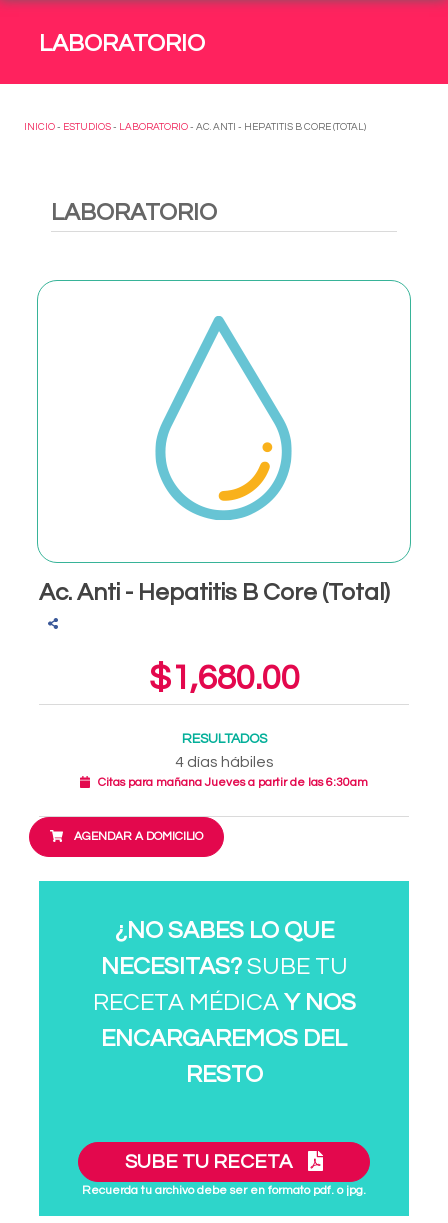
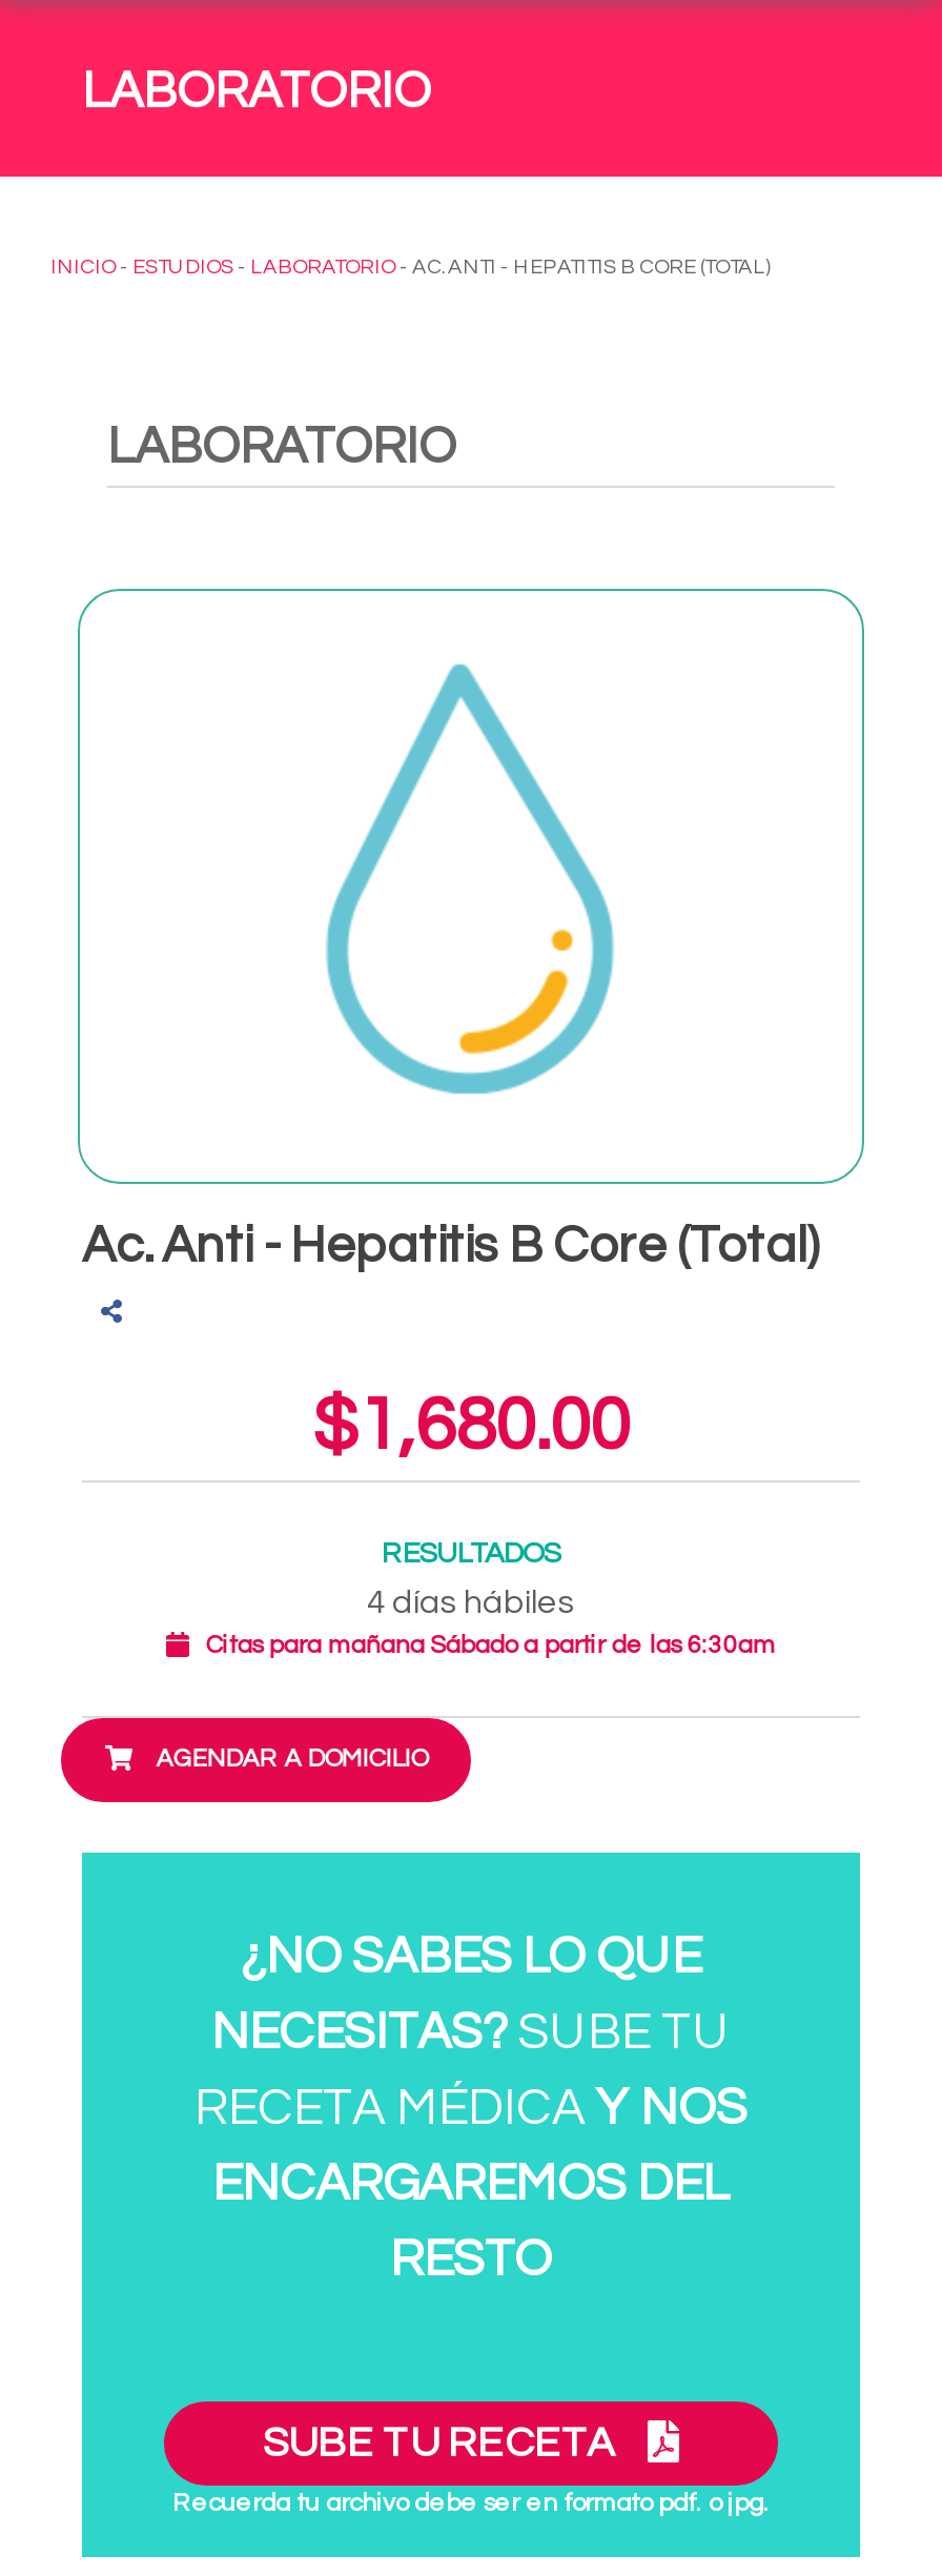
- Citas para mañana Jueves a partir de las 6:30am
+ Citas para mañana Sábado a partir de las 6:30am
